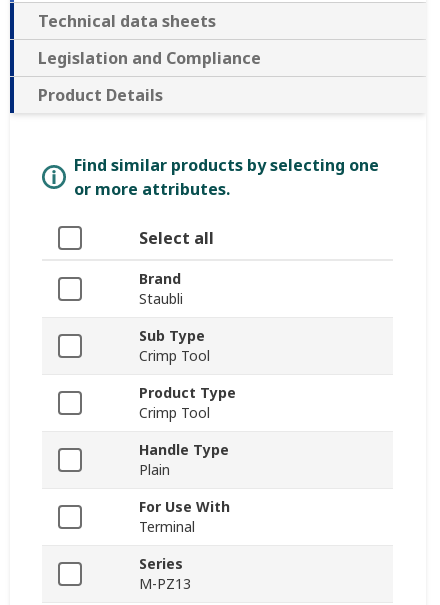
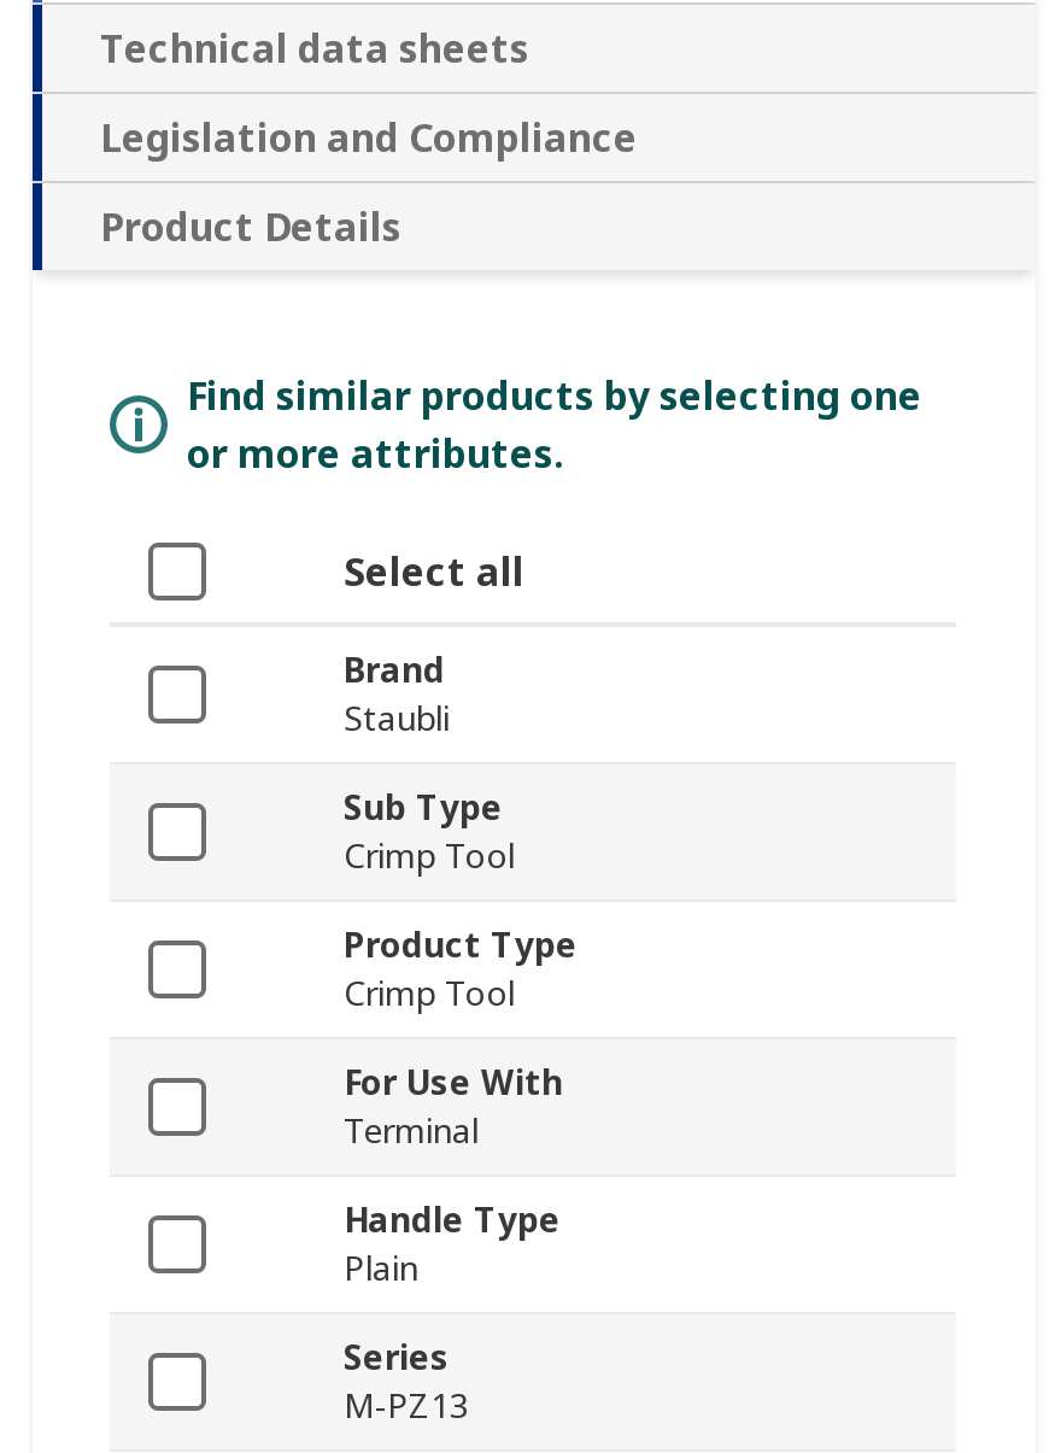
moved down: Handle Type | Plain

moved up: For Use With | Terminal
